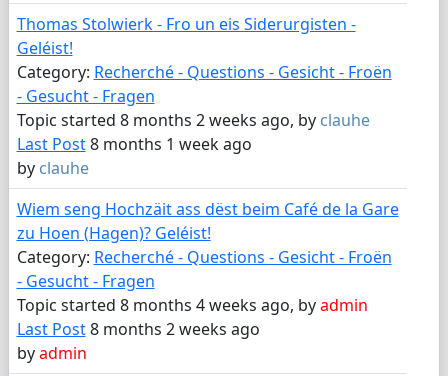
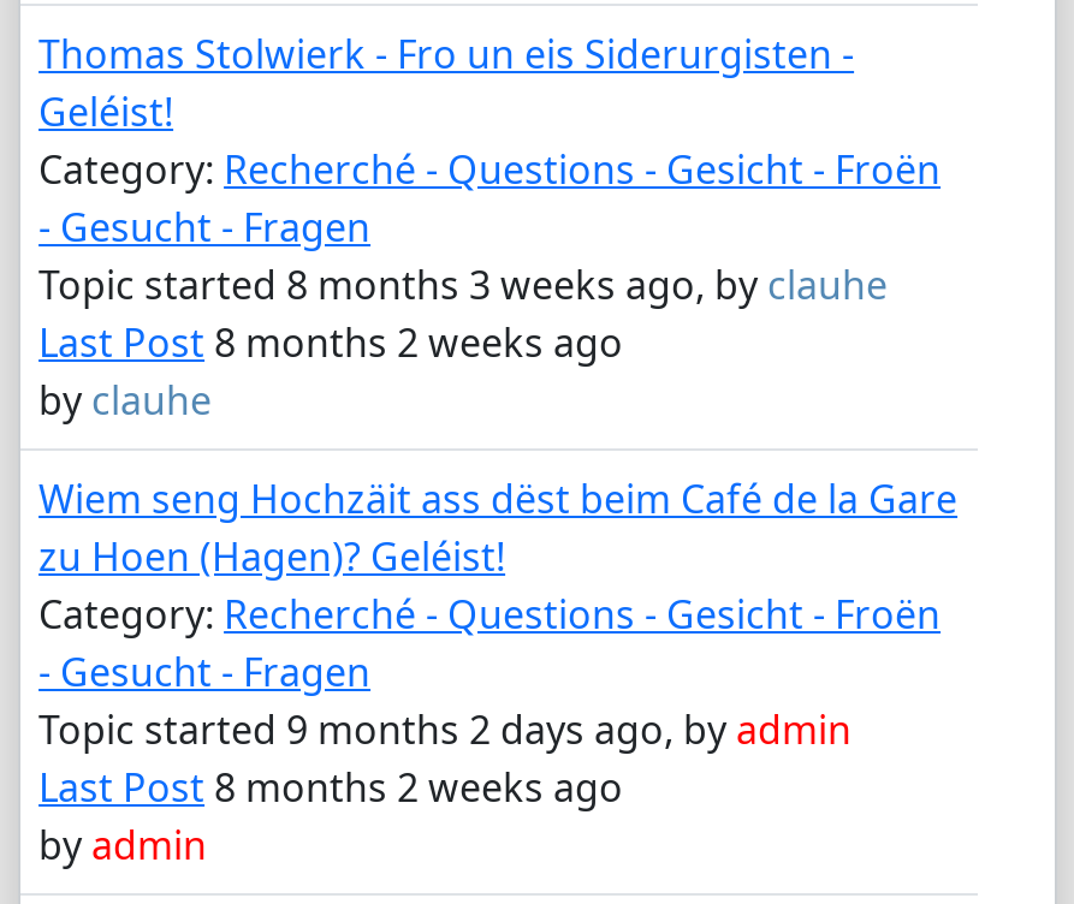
- Topic started 8 months 2 weeks ago, by clauhe
+ Topic started 8 months 3 weeks ago, by clauhe

- Last Post 8 months 1 week ago
+ Last Post 8 months 2 weeks ago

- Topic started 8 months 4 weeks ago, by admin
+ Topic started 9 months 2 days ago, by admin
